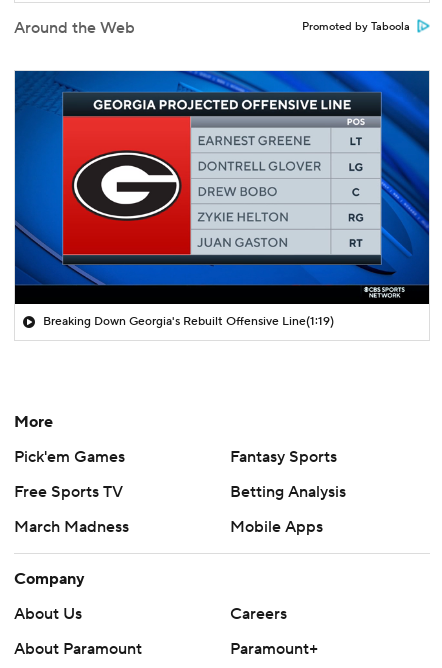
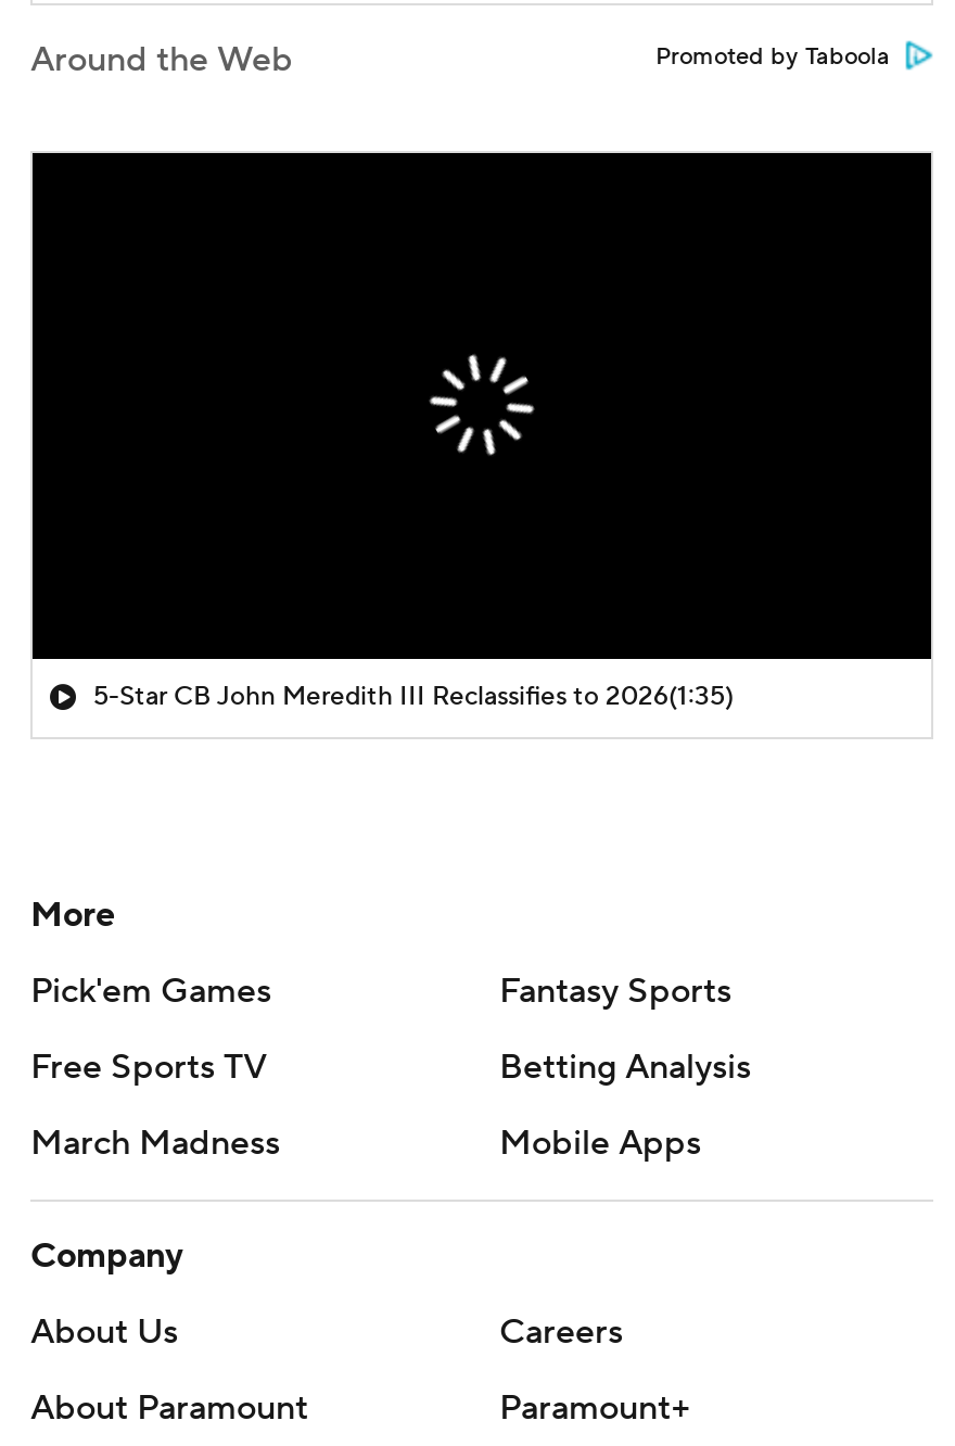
- [image]

- Breaking Down Georgia's Rebuilt Offensive Line(1:19)
+ 5-Star CB John Meredith III Reclassifies to 2026(1:35)
